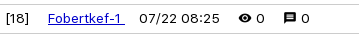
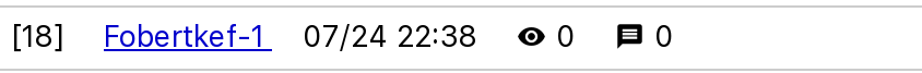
- [18] Fobertkef-1 07/22 08:25 0 0
+ [18] Fobertkef-1 07/24 22:38 0 0
